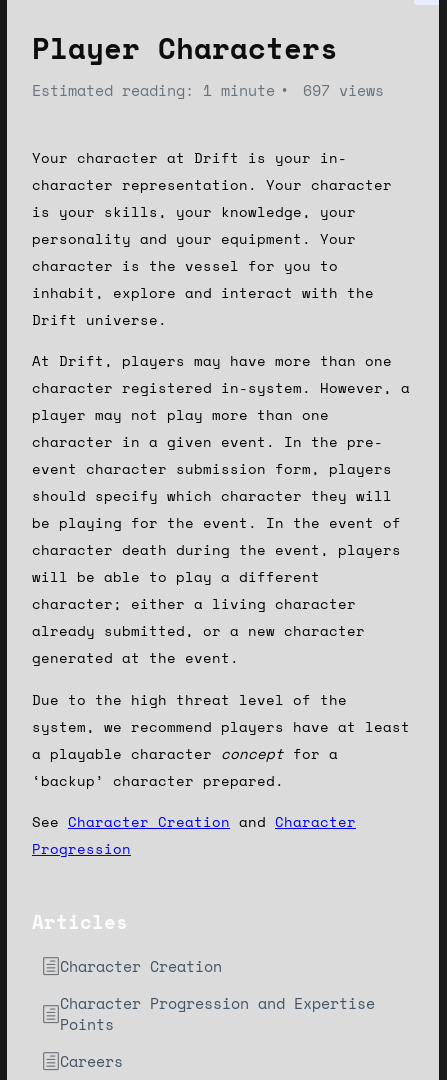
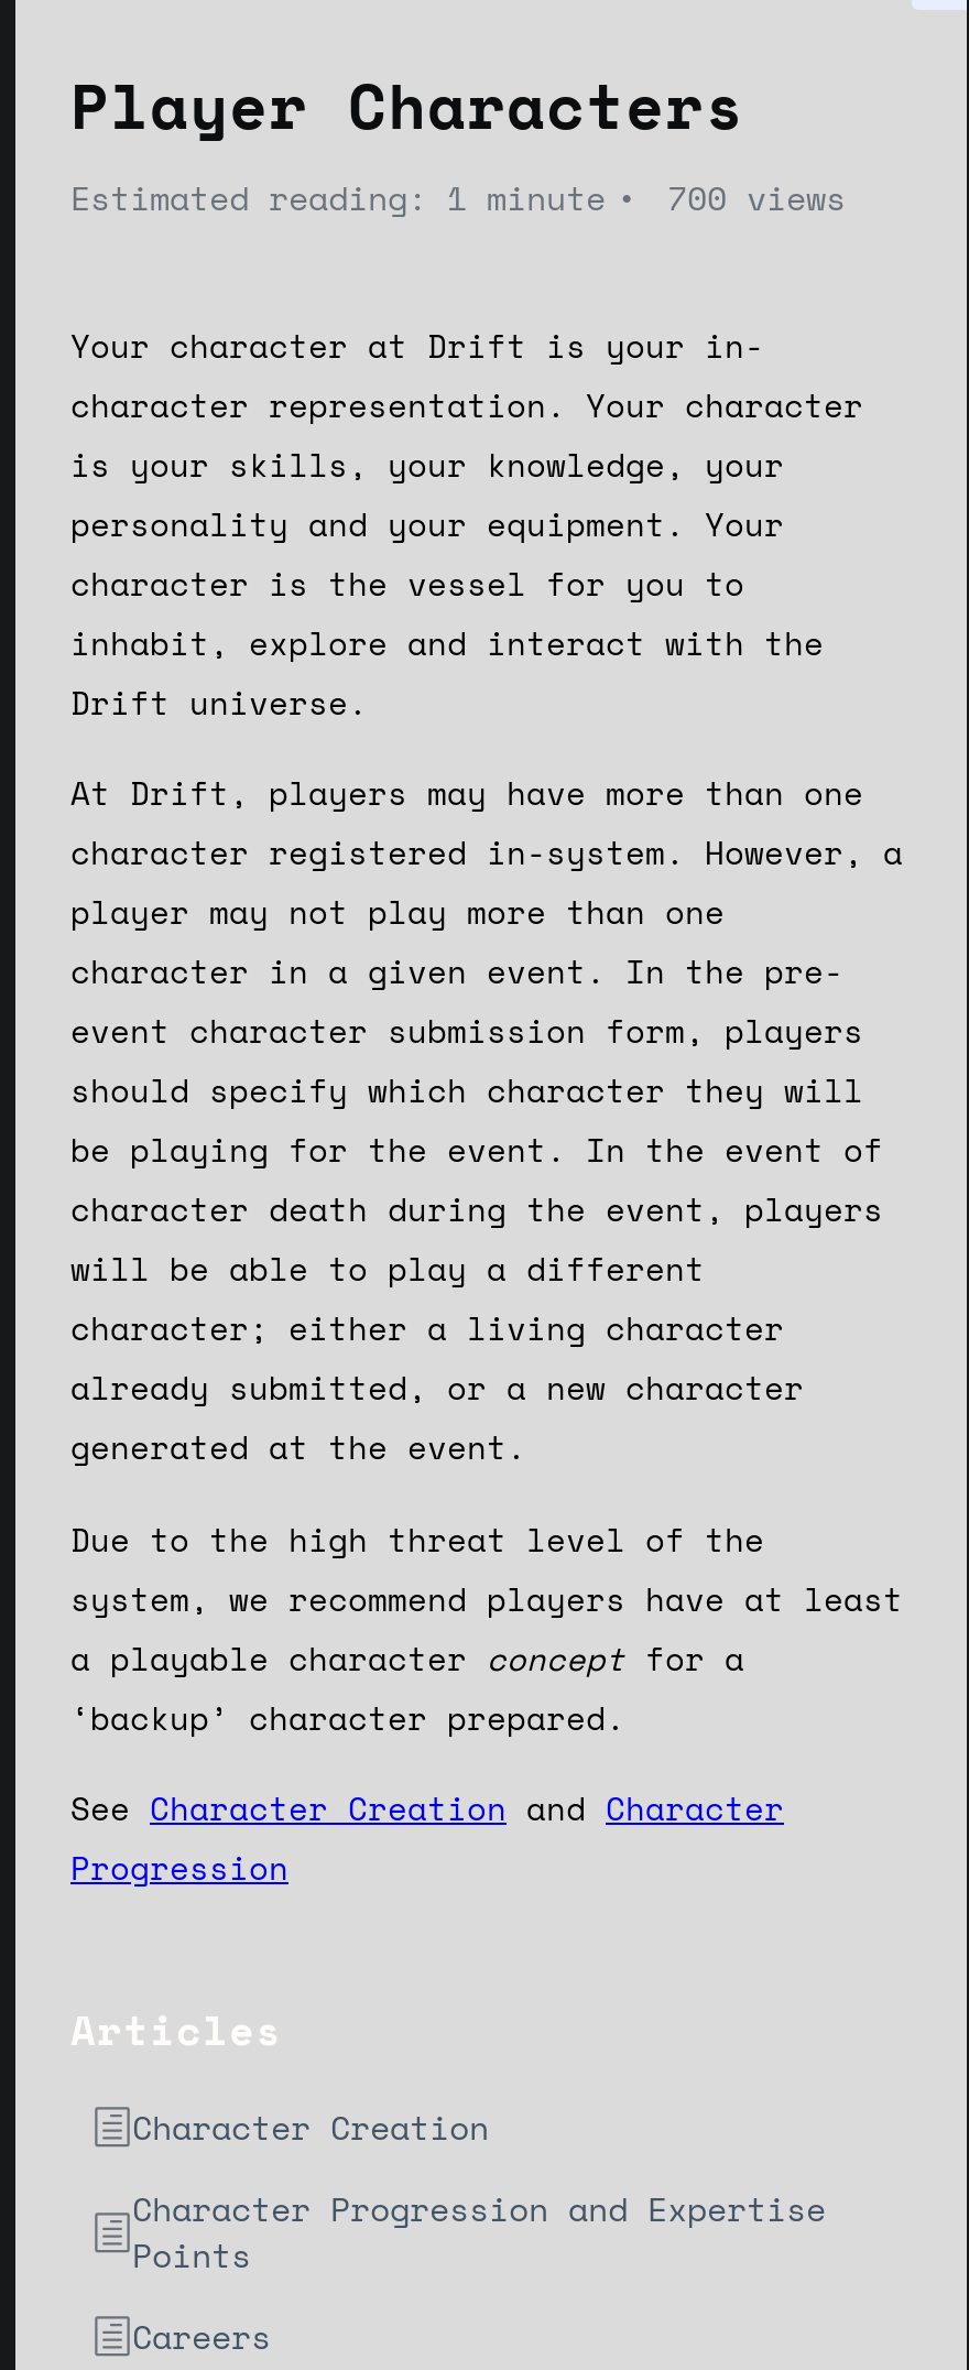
- Estimated reading: 1 minute 697 views
+ Estimated reading: 1 minute 700 views
